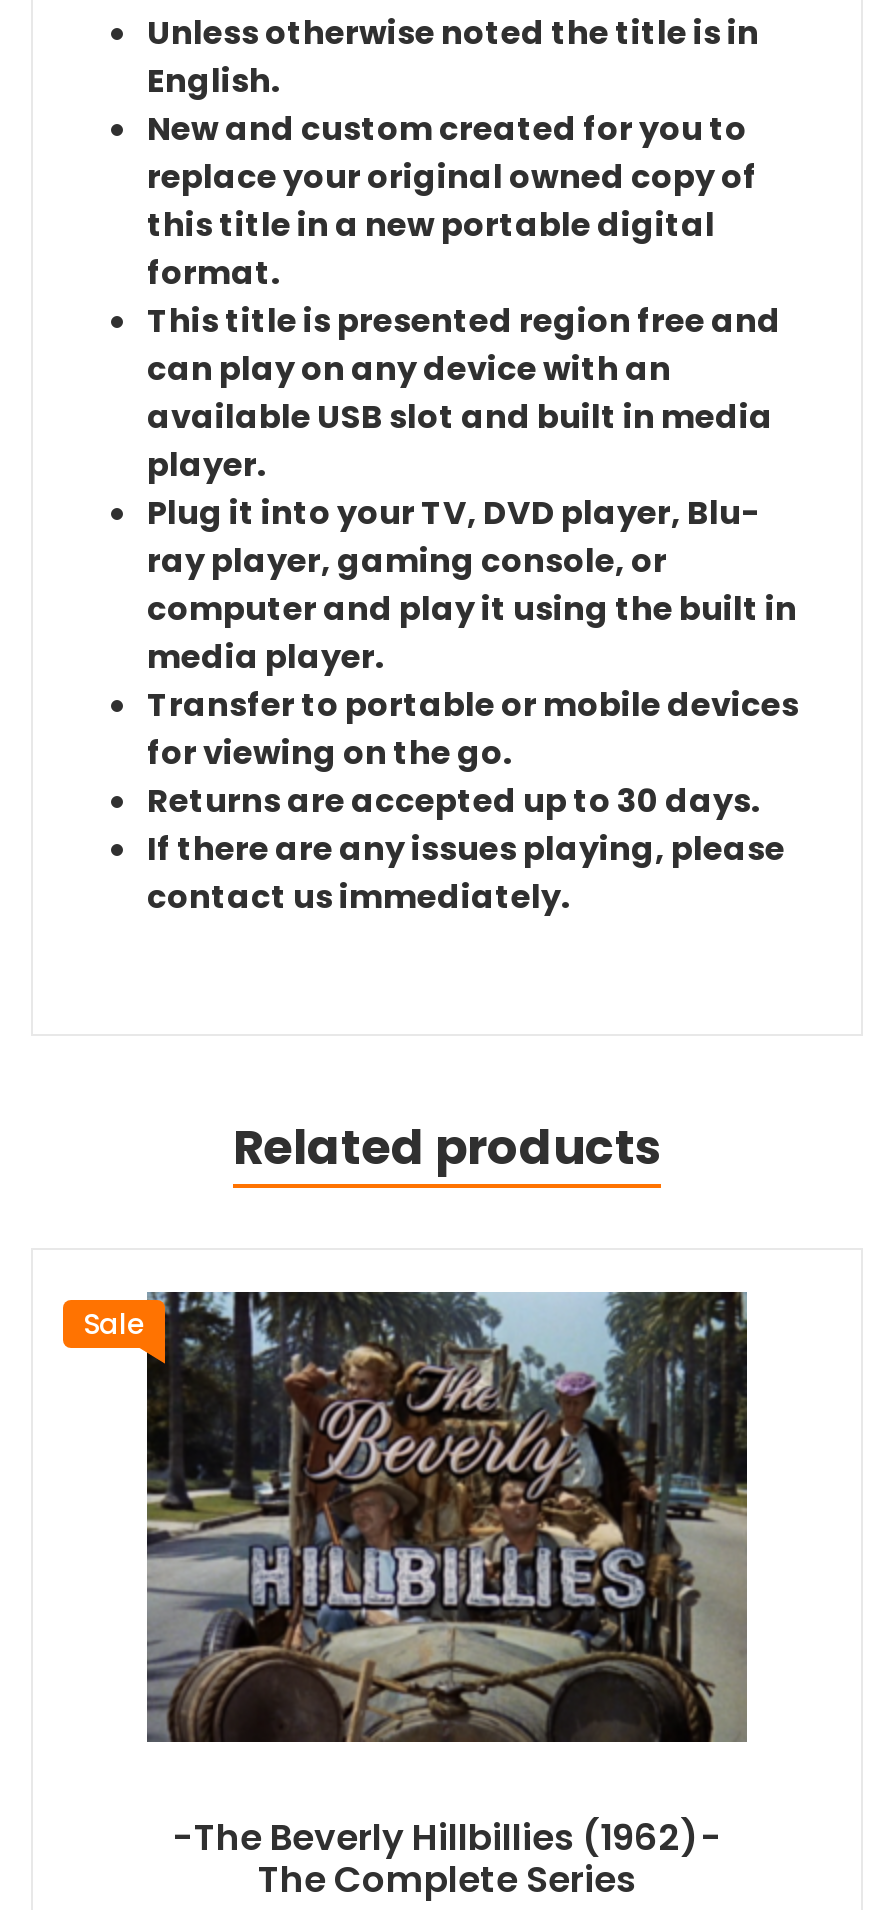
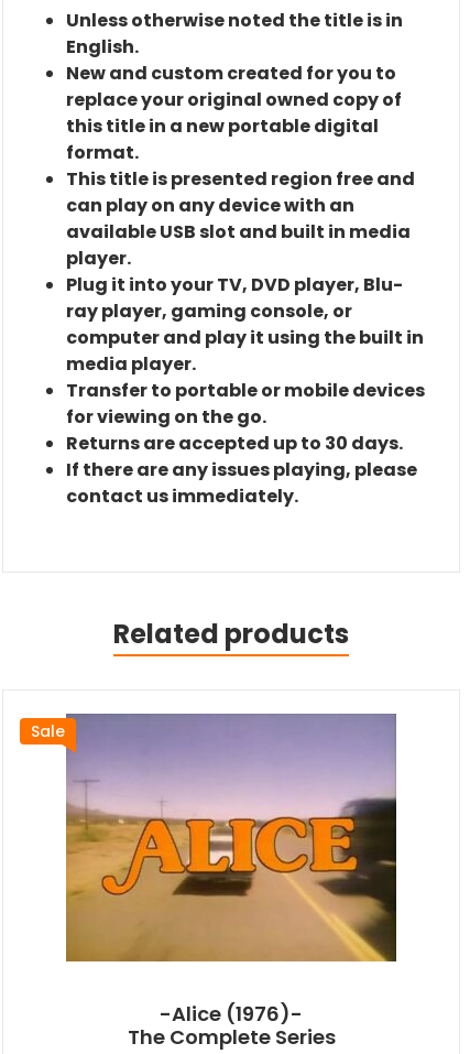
- [image]
- -The Beverly Hillbillies (1962)-
+ [image]
+ -Alice (1976)-
